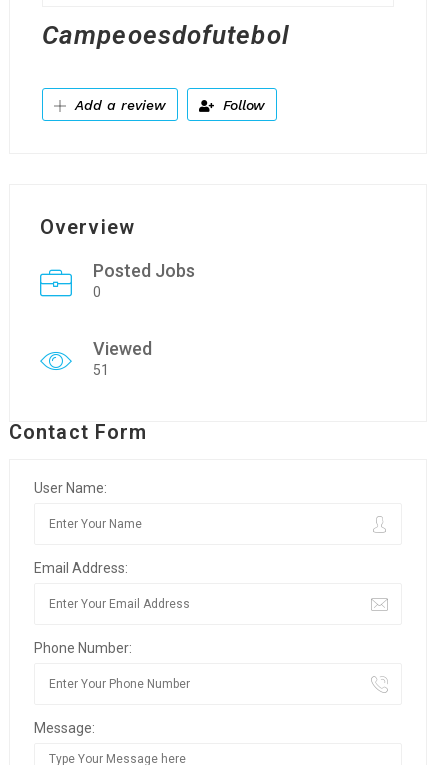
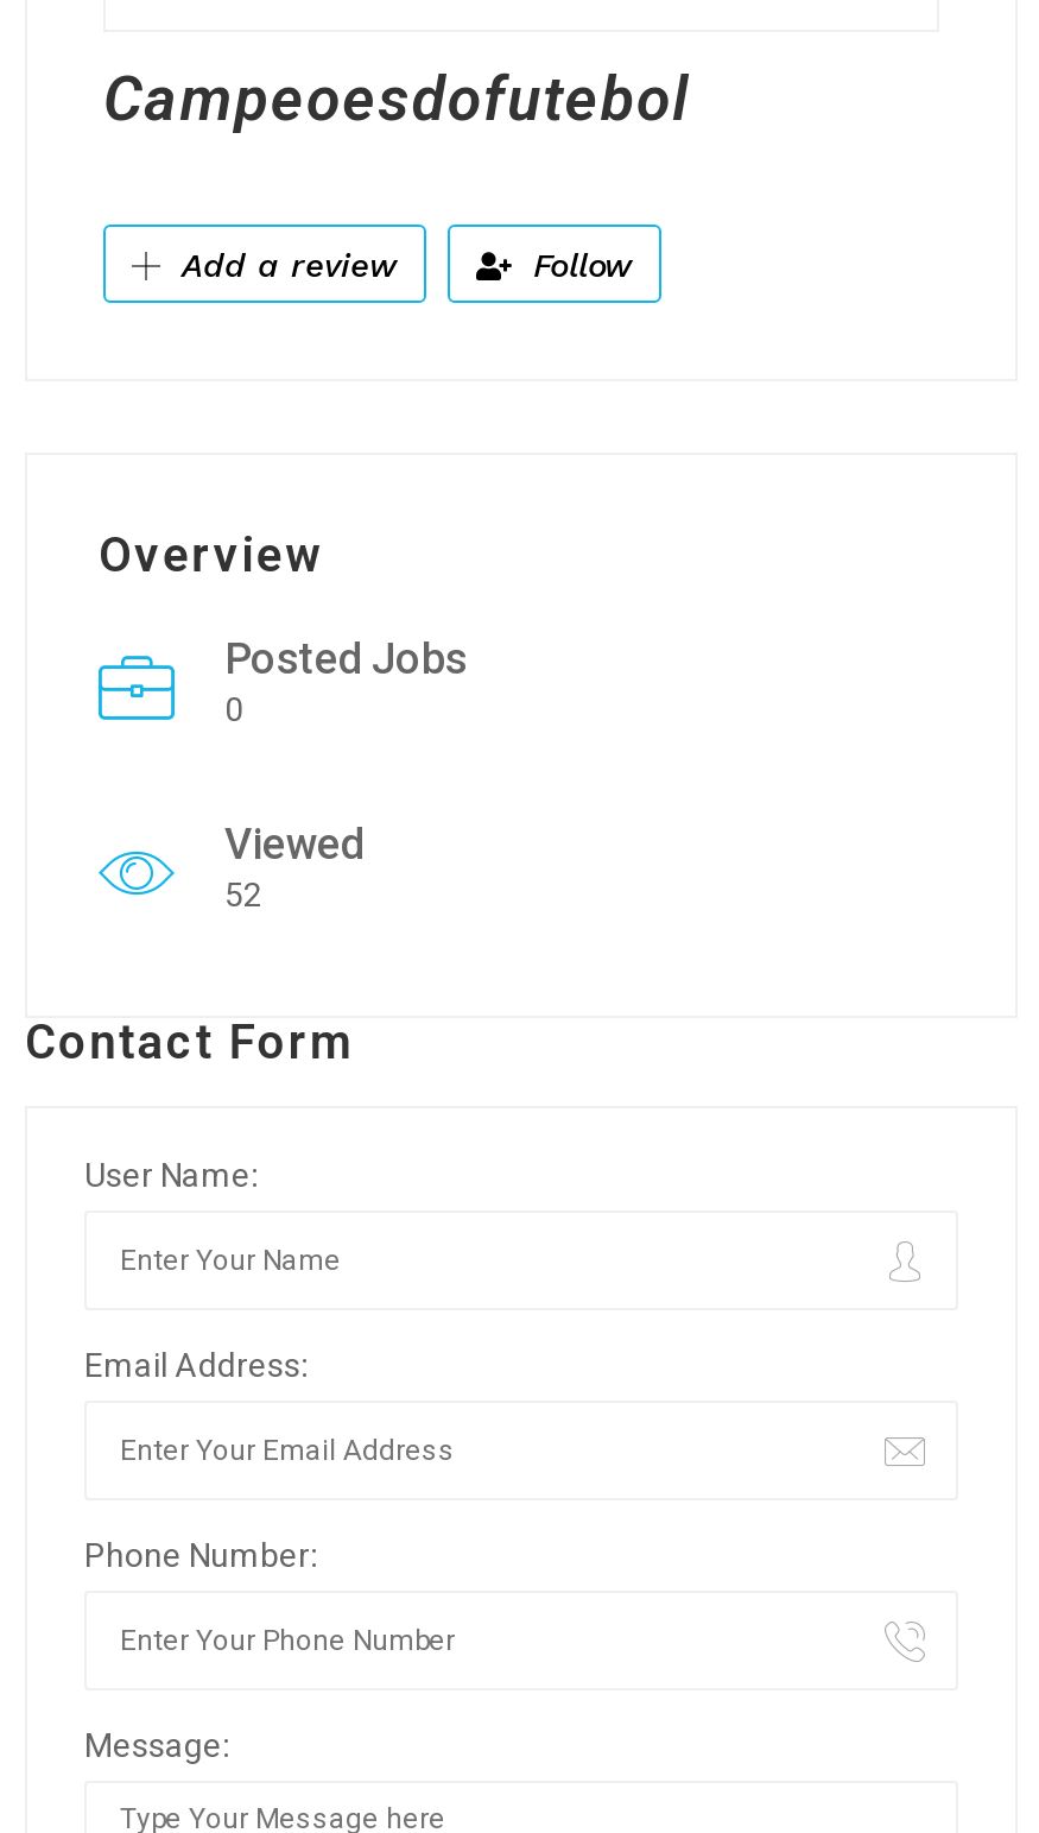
- 51
+ 52
